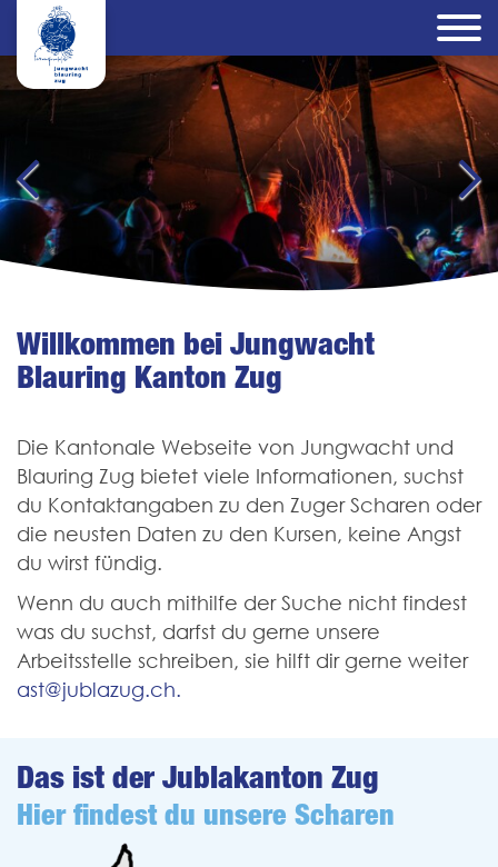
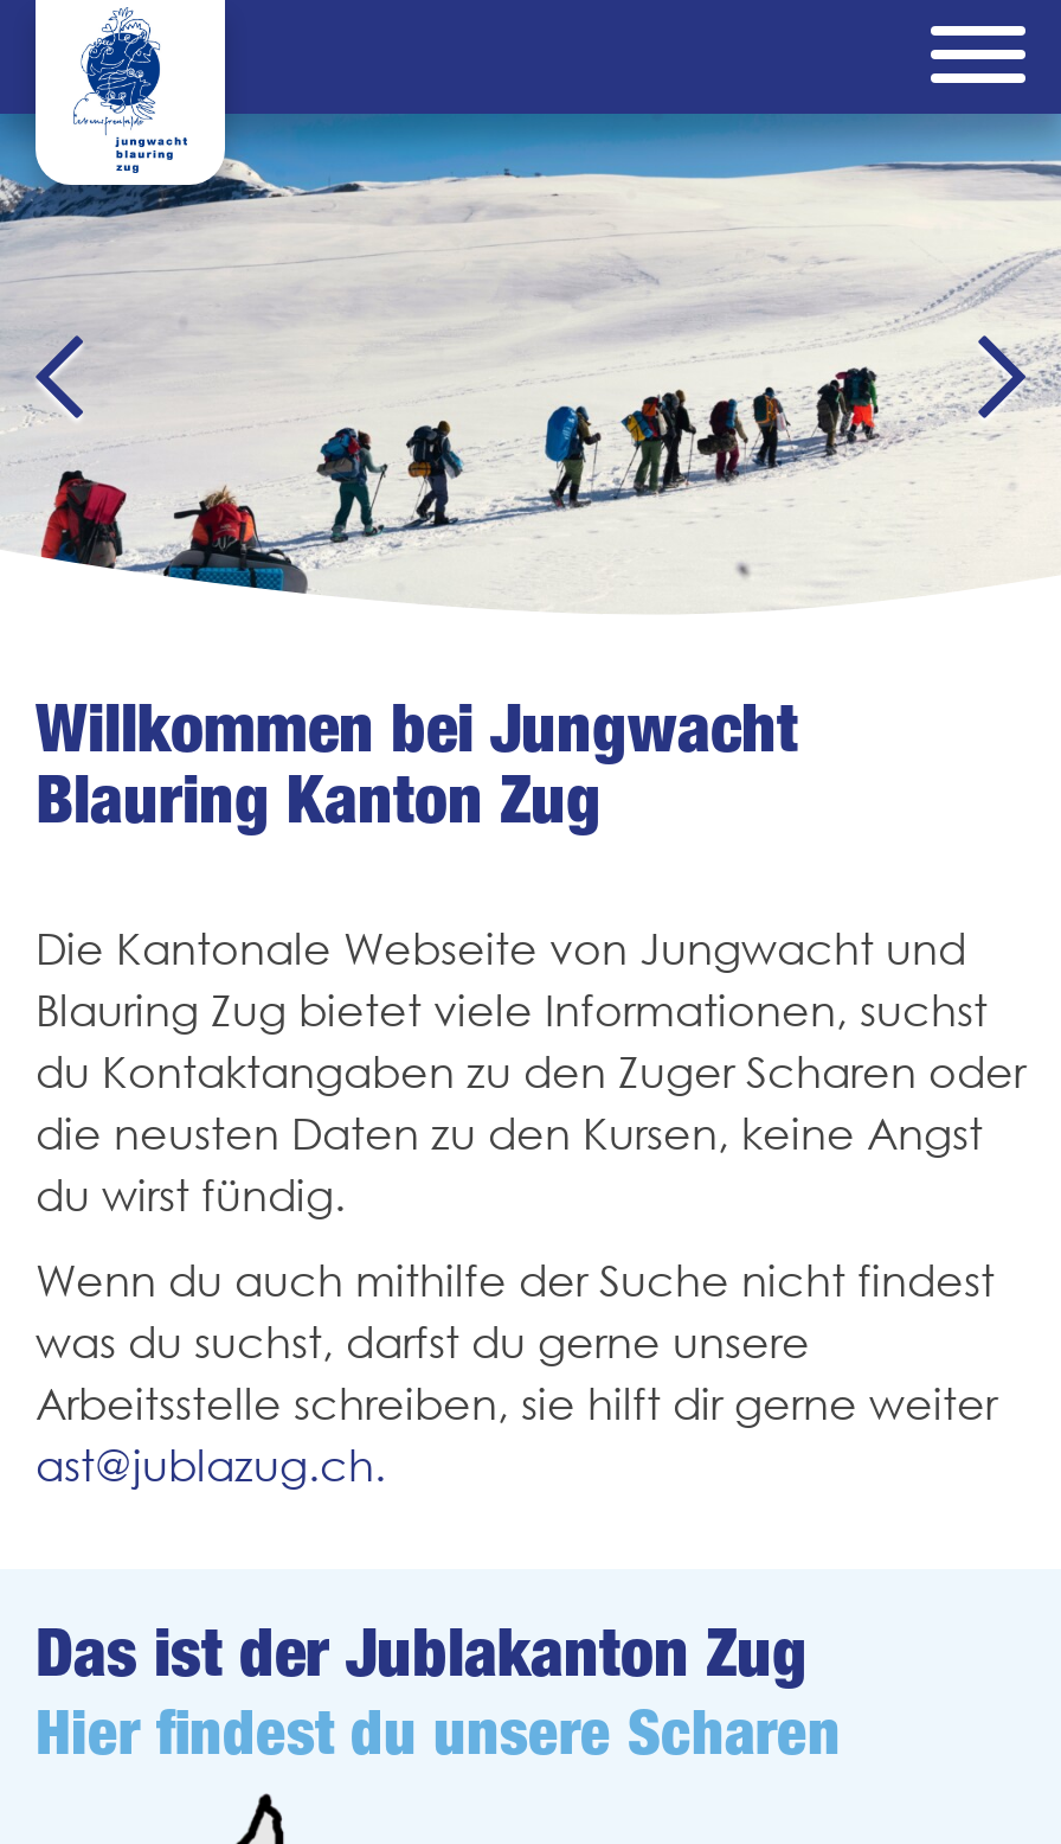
- [image]
+ [image]
